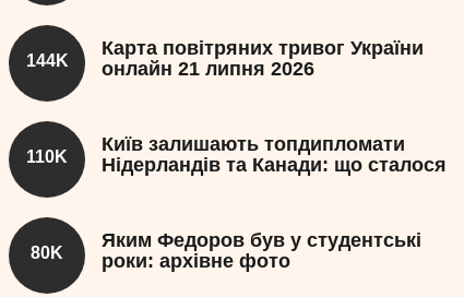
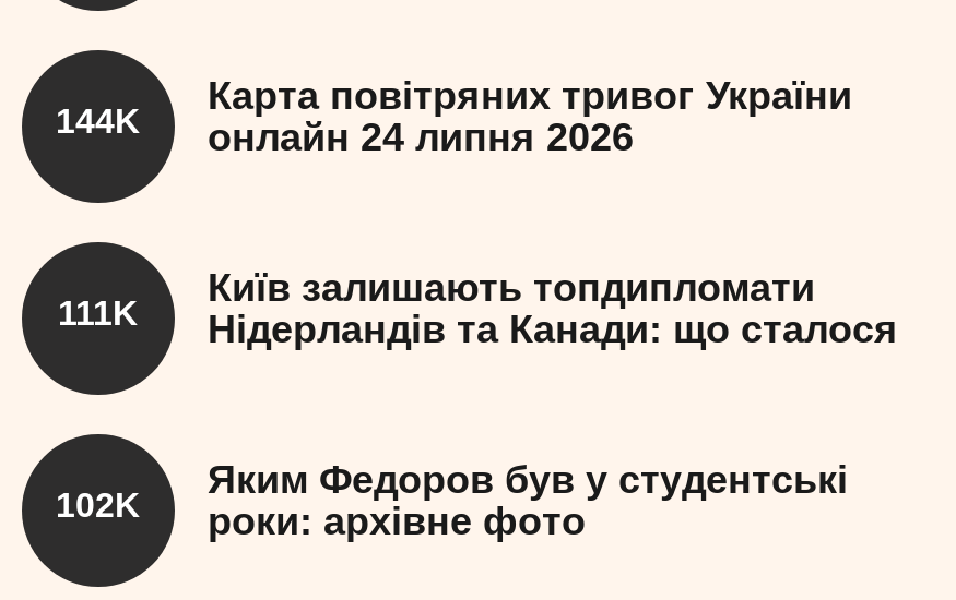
- 144K онлайн 21 липня 2026
+ 144K онлайн 24 липня 2026

- 110K Нідерландів та Канади: що сталося
+ 111K Нідерландів та Канади: що сталося

- 80K
+ 102K
